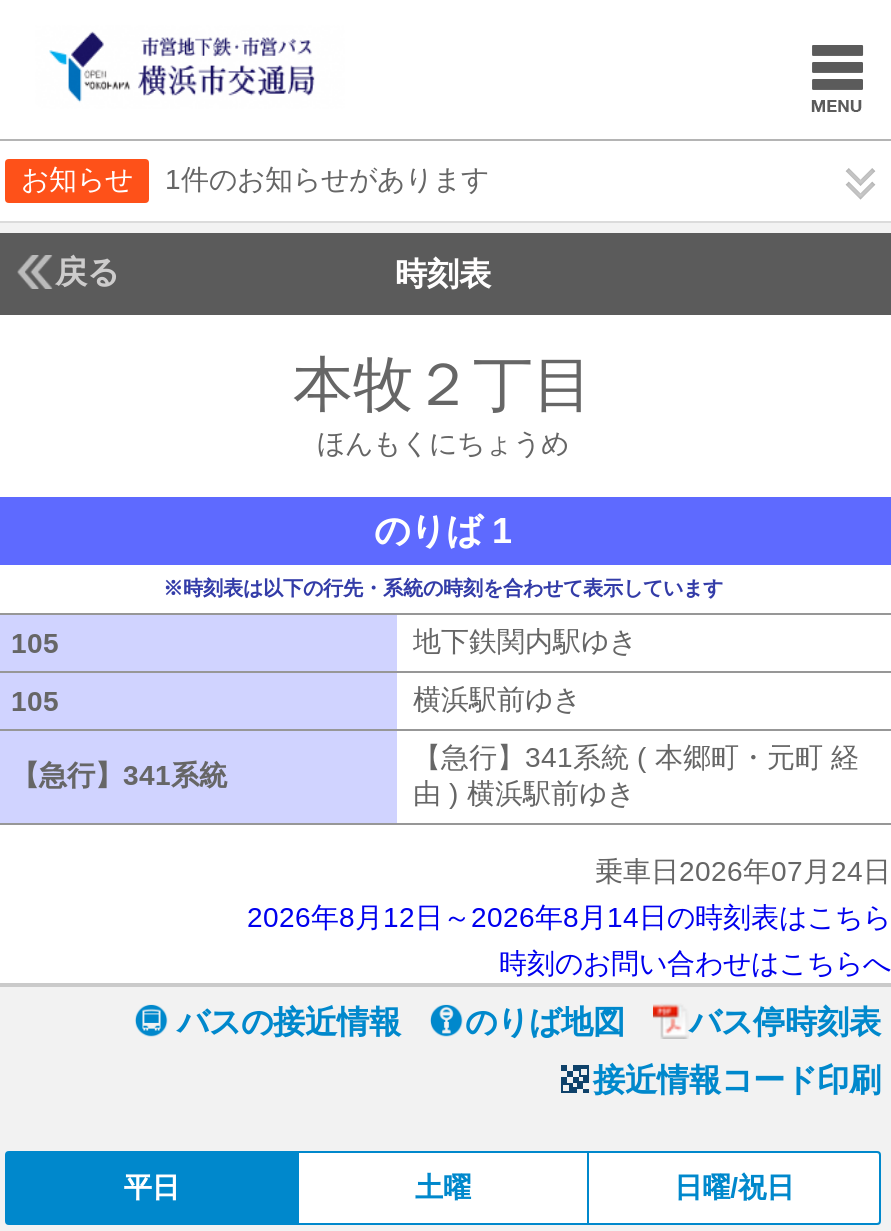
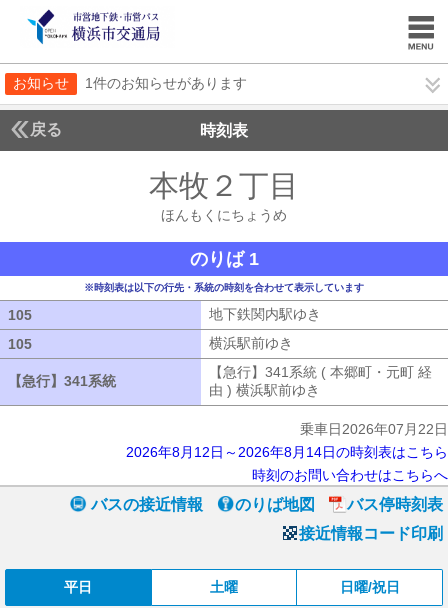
- 乗車日2026年07月24日
+ 乗車日2026年07月22日
